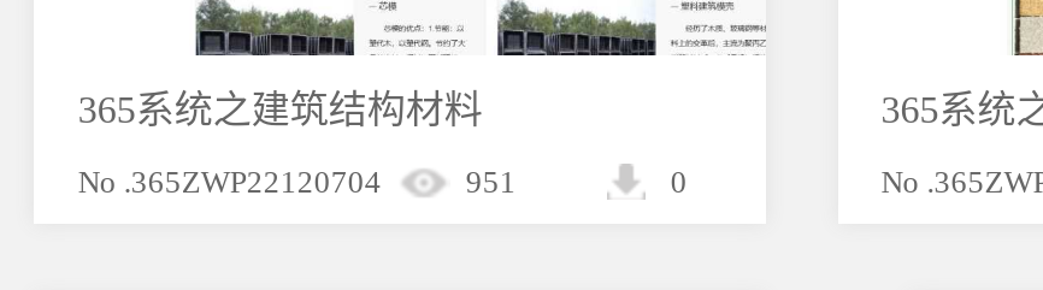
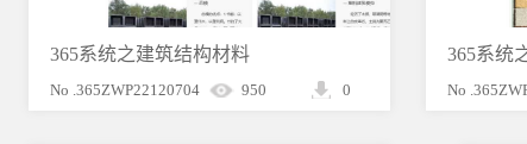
- 951
+ 950
